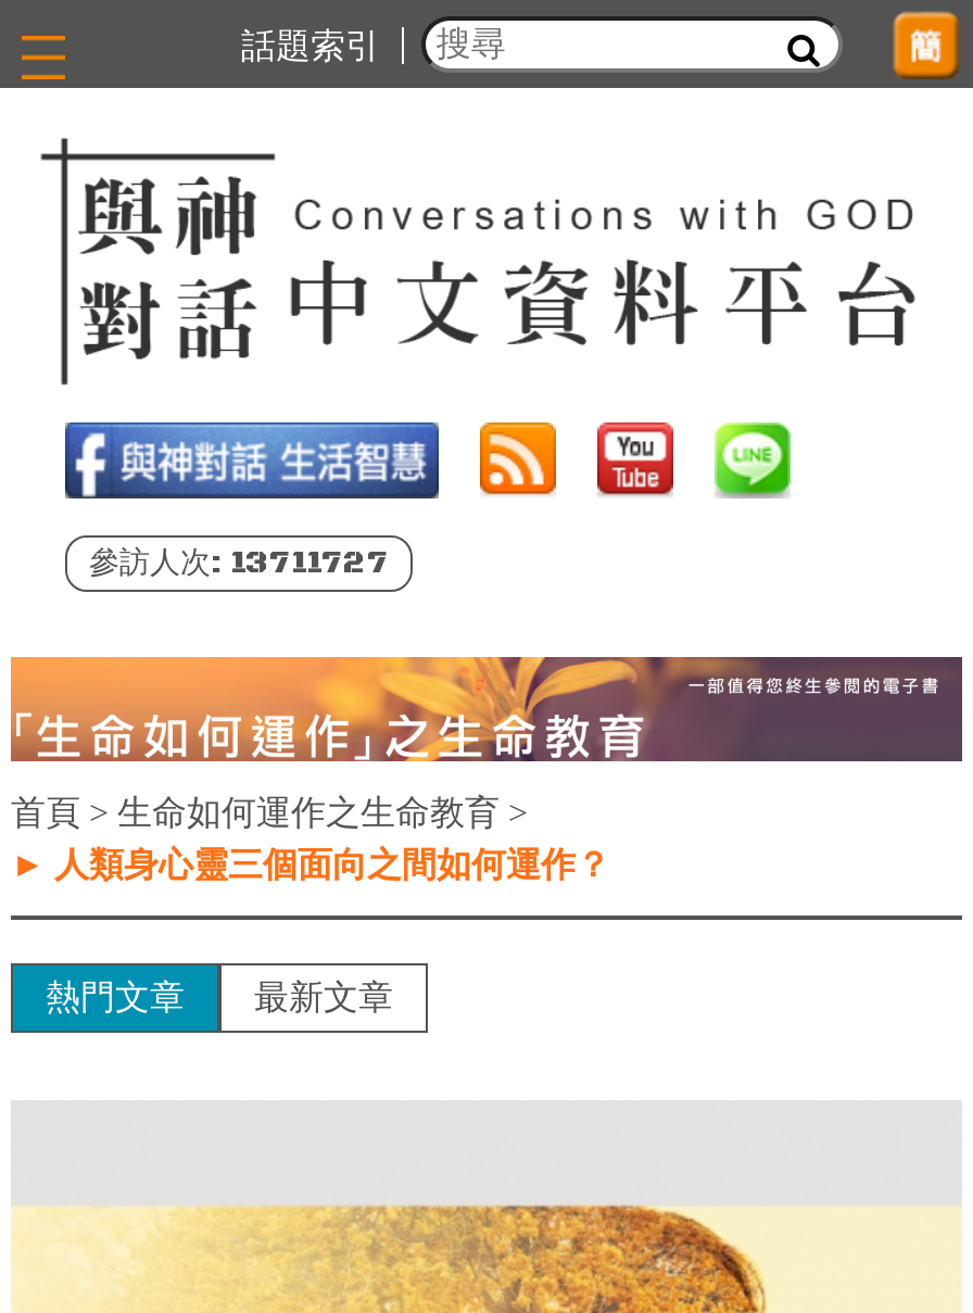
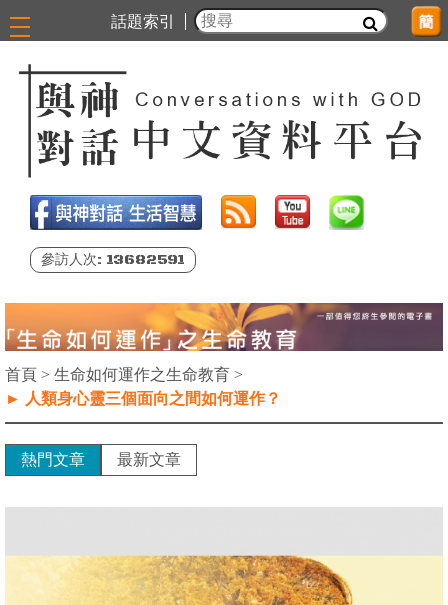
- 參訪人次: 13711727
+ 參訪人次: 13682591
